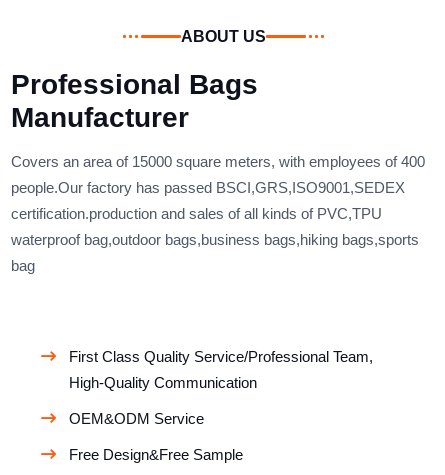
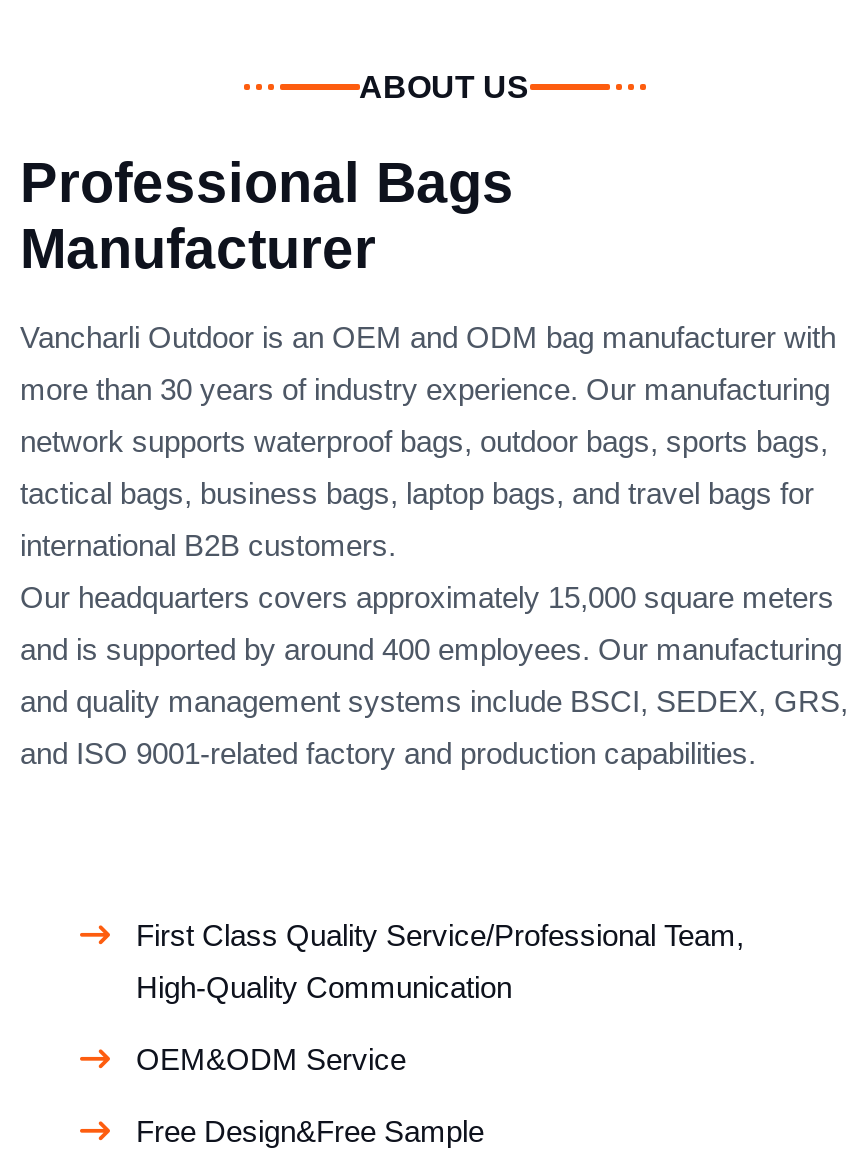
- Covers an area of 15000 square meters, with employees of 400
- people.Our factory has passed BSCI,GRS,ISO9001,SEDEX
- certification.production and sales of all kinds of PVC,TPU
- waterproof bag,outdoor bags,business bags,hiking bags,sports
- bag
+ Vancharli Outdoor is an OEM and ODM bag manufacturer with
+ more than 30 years of industry experience. Our manufacturing
+ network supports waterproof bags, outdoor bags, sports bags,
+ tactical bags, business bags, laptop bags, and travel bags for
+ international B2B customers.
+ Our headquarters covers approximately 15,000 square meters
+ and is supported by around 400 employees. Our manufacturing
+ and quality management systems include BSCI, SEDEX, GRS,
+ and ISO 9001-related factory and production capabilities.
